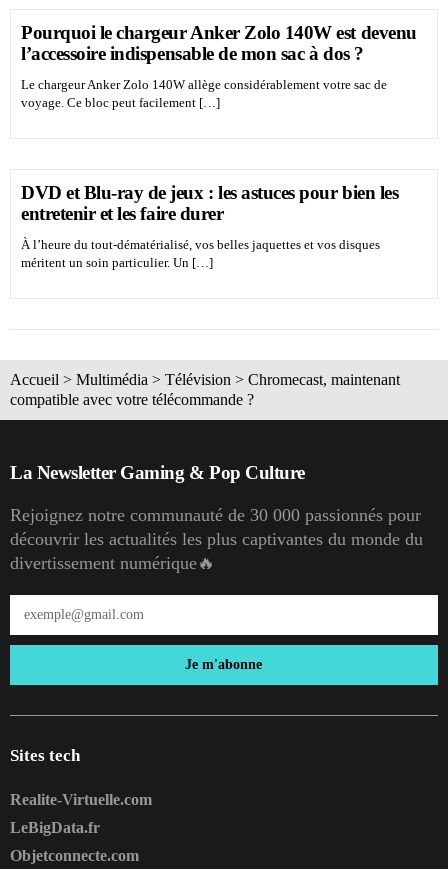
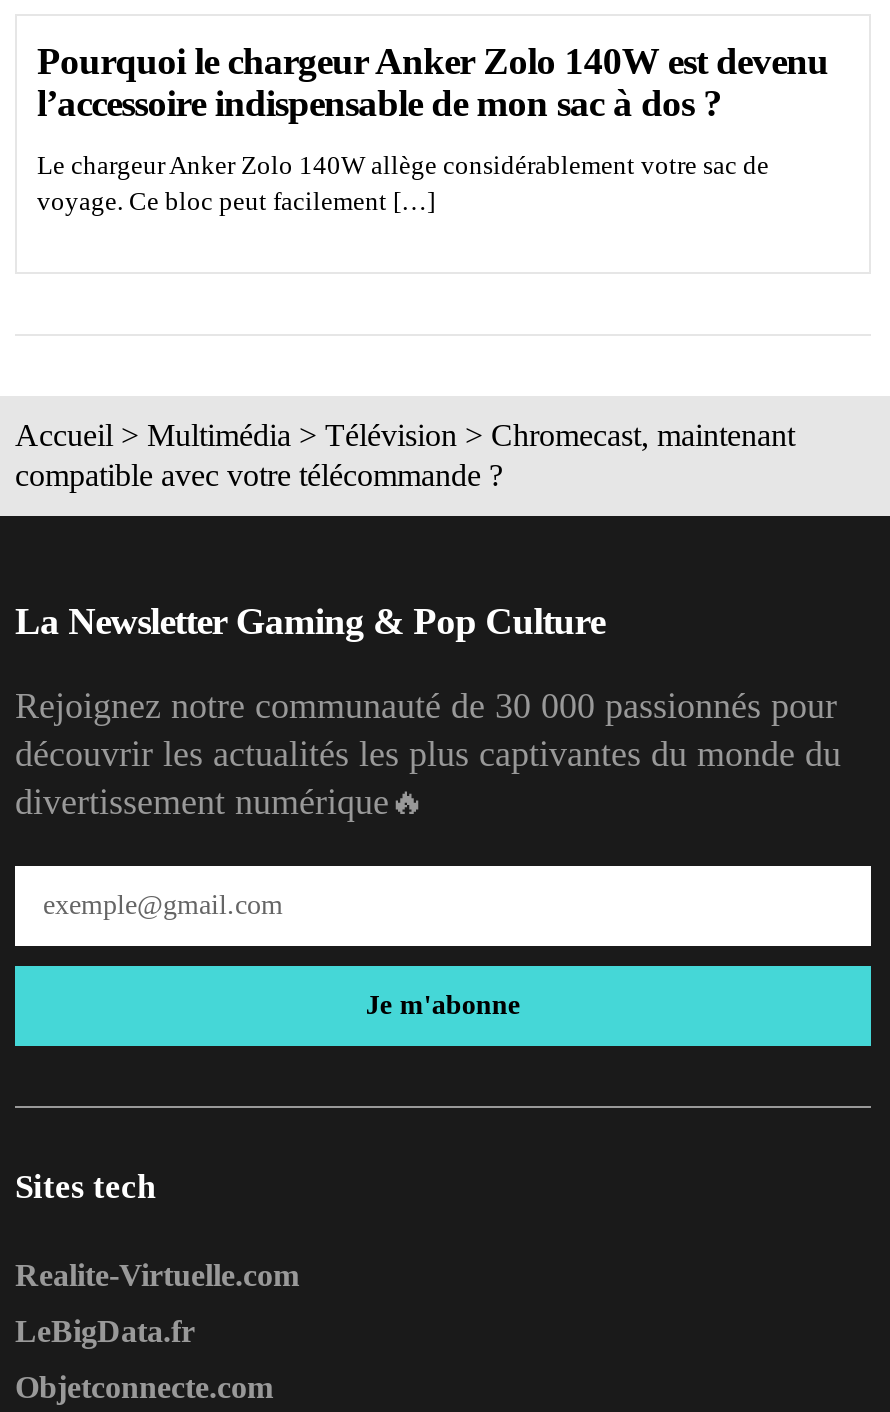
- DVD et Blu-ray de jeux : les astuces pour bien les
- entretenir et les faire durer
- À l’heure du tout-dématérialisé, vos belles jaquettes et vos disques
- méritent un soin particulier. Un […]
